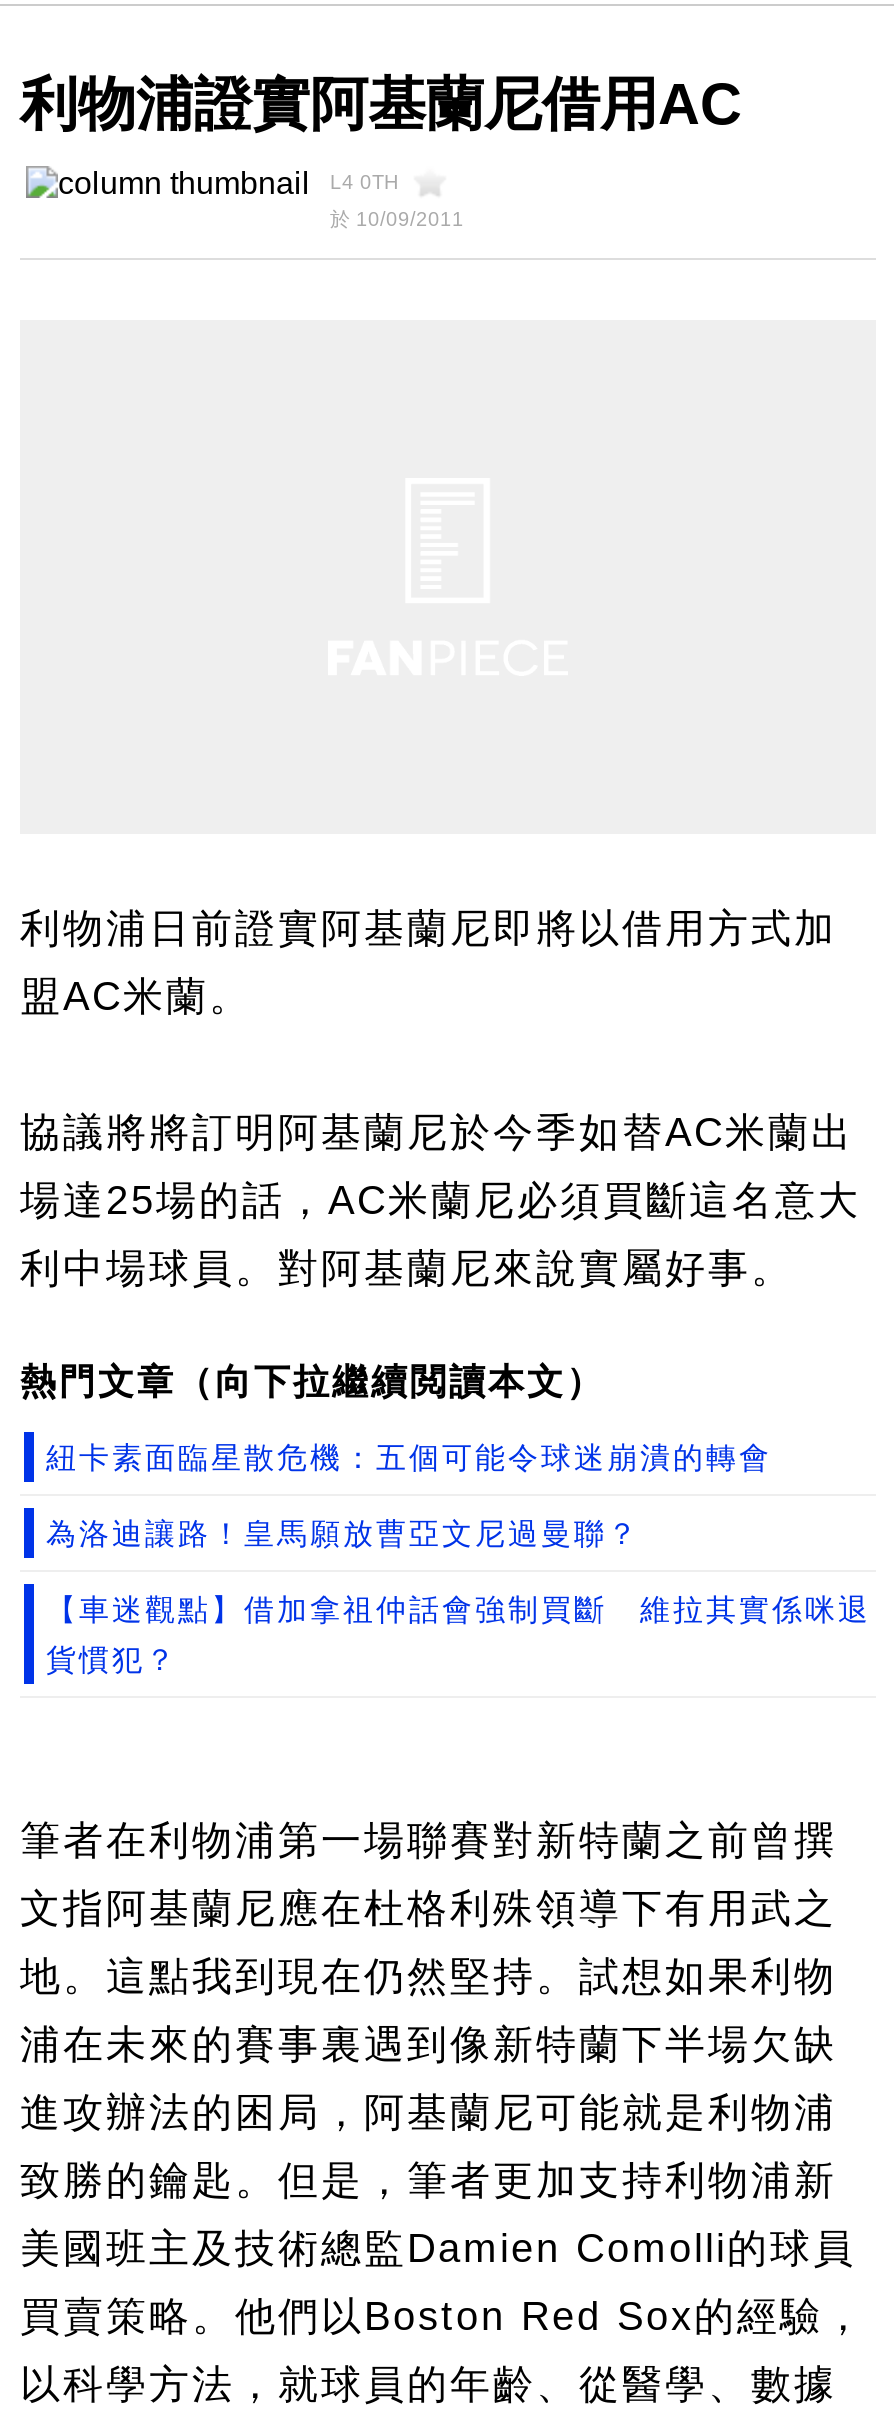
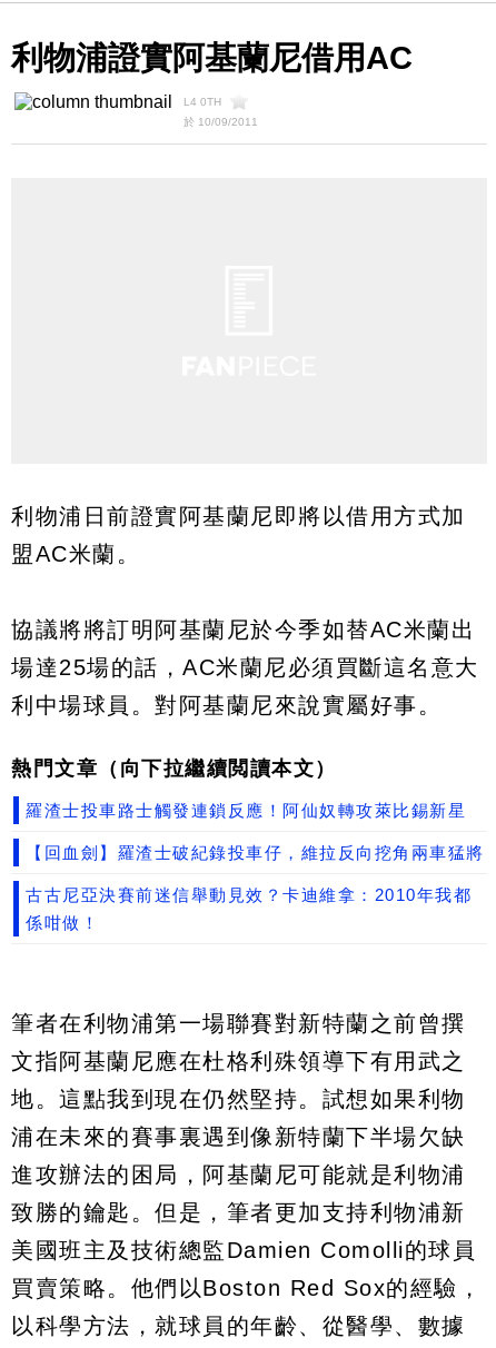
- 紐卡素面臨星散危機：五個可能令球迷崩潰的轉會
+ 羅渣士投車路士觸發連鎖反應！阿仙奴轉攻萊比錫新星

- 為洛迪讓路！皇馬願放曹亞文尼過曼聯？
+ 【回血劍】羅渣士破紀錄投車仔，維拉反向挖角兩車猛將

- 【車迷觀點】借加拿祖仲話會強制買斷 維拉其實係咪退
+ 古古尼亞決賽前迷信舉動見效？卡迪維拿：2010年我都

- 貨慣犯？
+ 係咁做！
